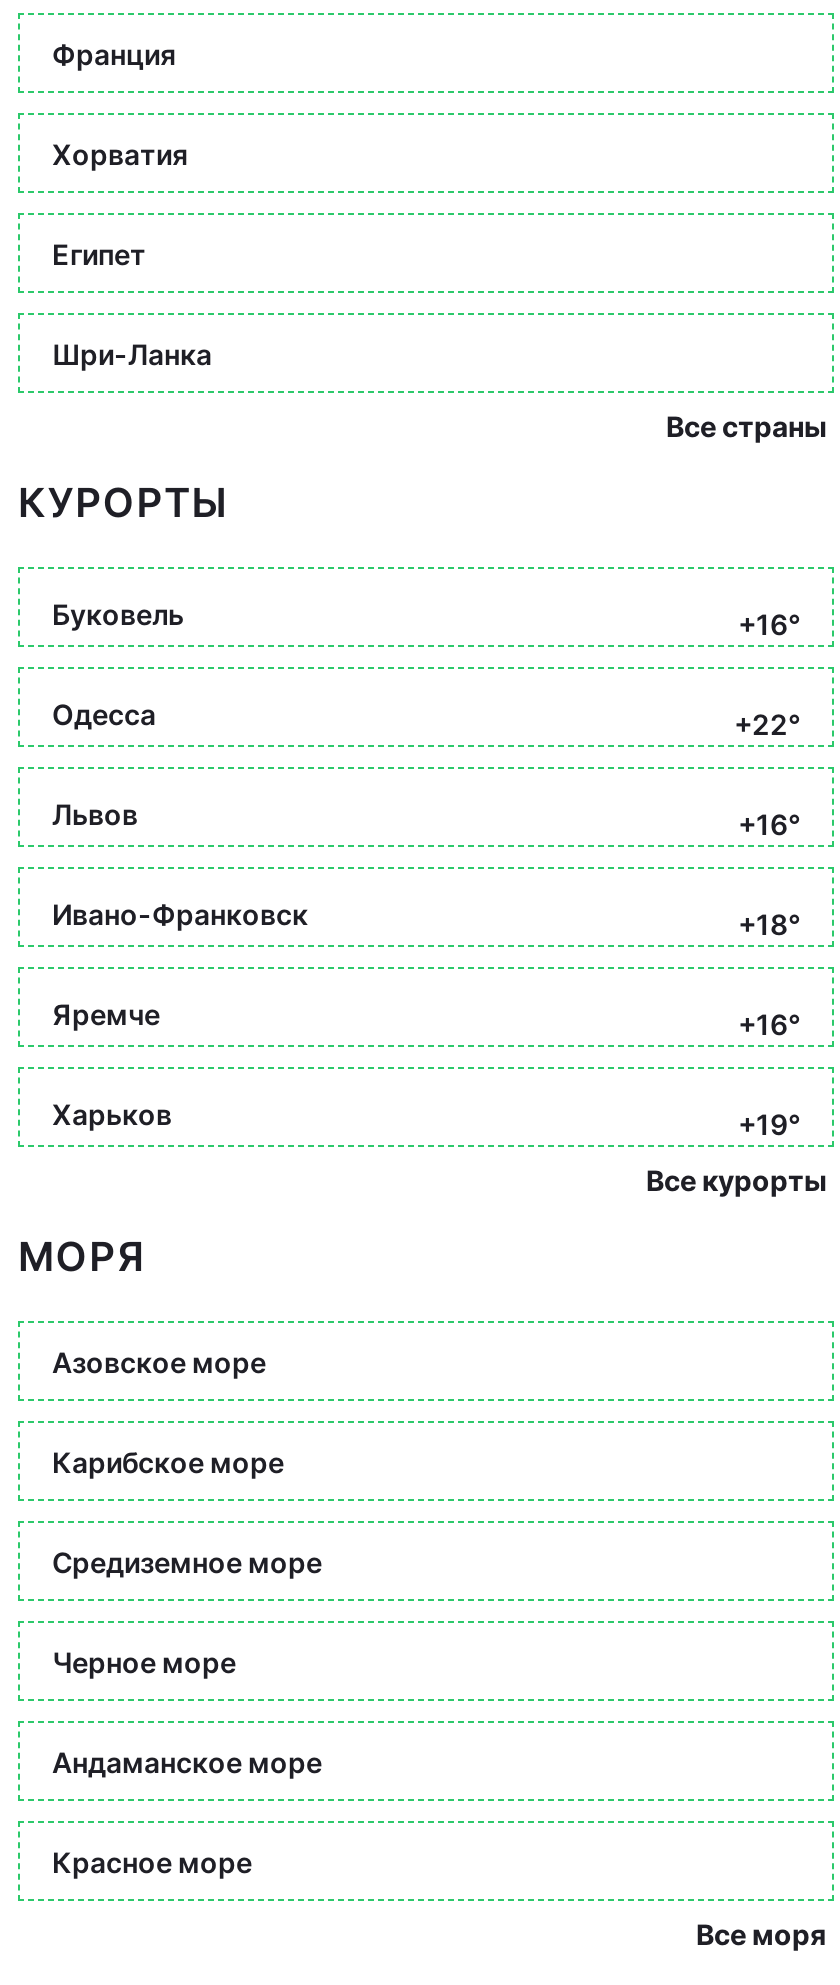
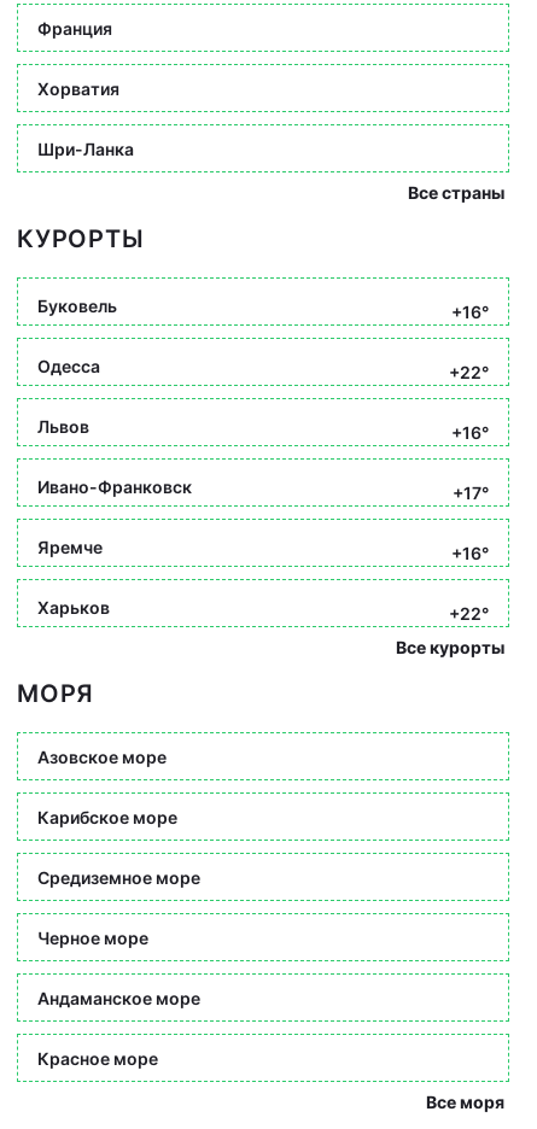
- Египет

- +18°
+ +17°

- +19°
+ +22°
